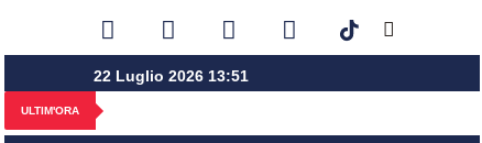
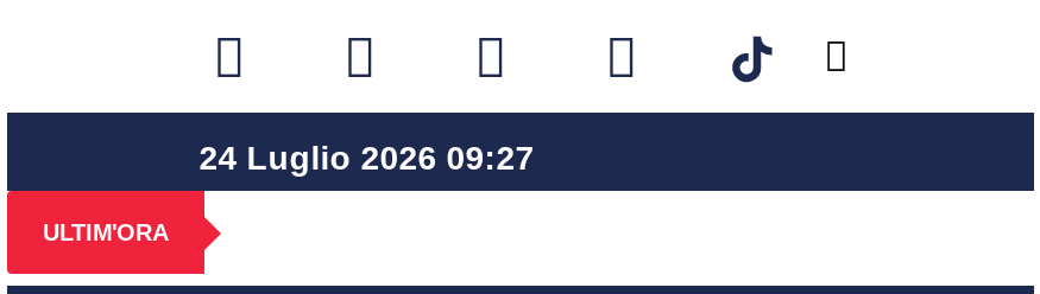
- 22 Luglio 2026 13:51
+ 24 Luglio 2026 09:27
